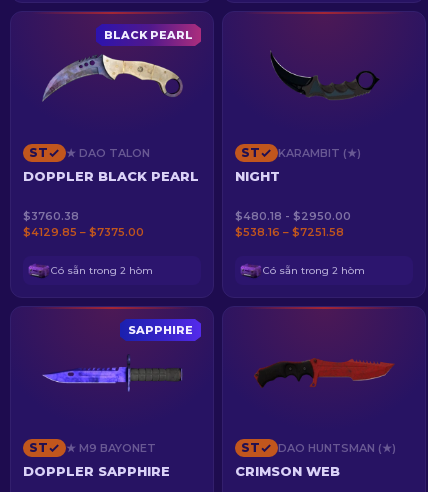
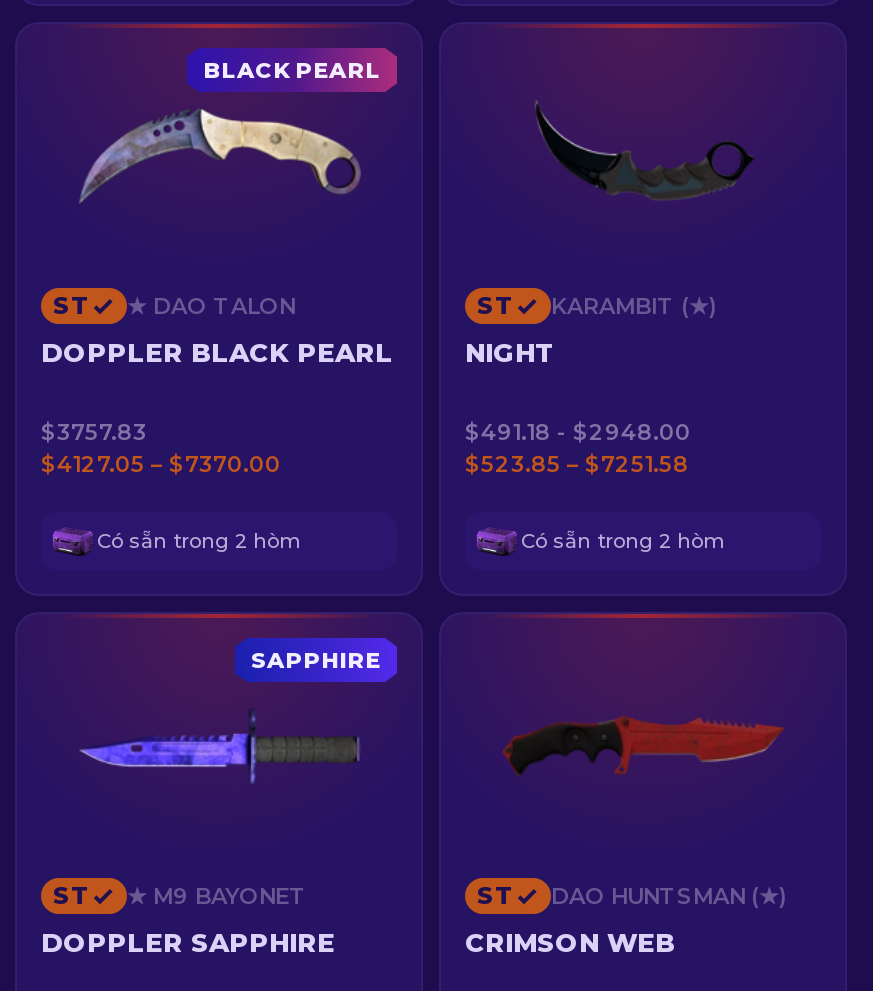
- $3760.38
+ $3757.83

- $480.18 - $2950.00
+ $491.18 - $2948.00

- $4129.85 – $7375.00
+ $4127.05 – $7370.00

- $538.16 – $7251.58
+ $523.85 – $7251.58
